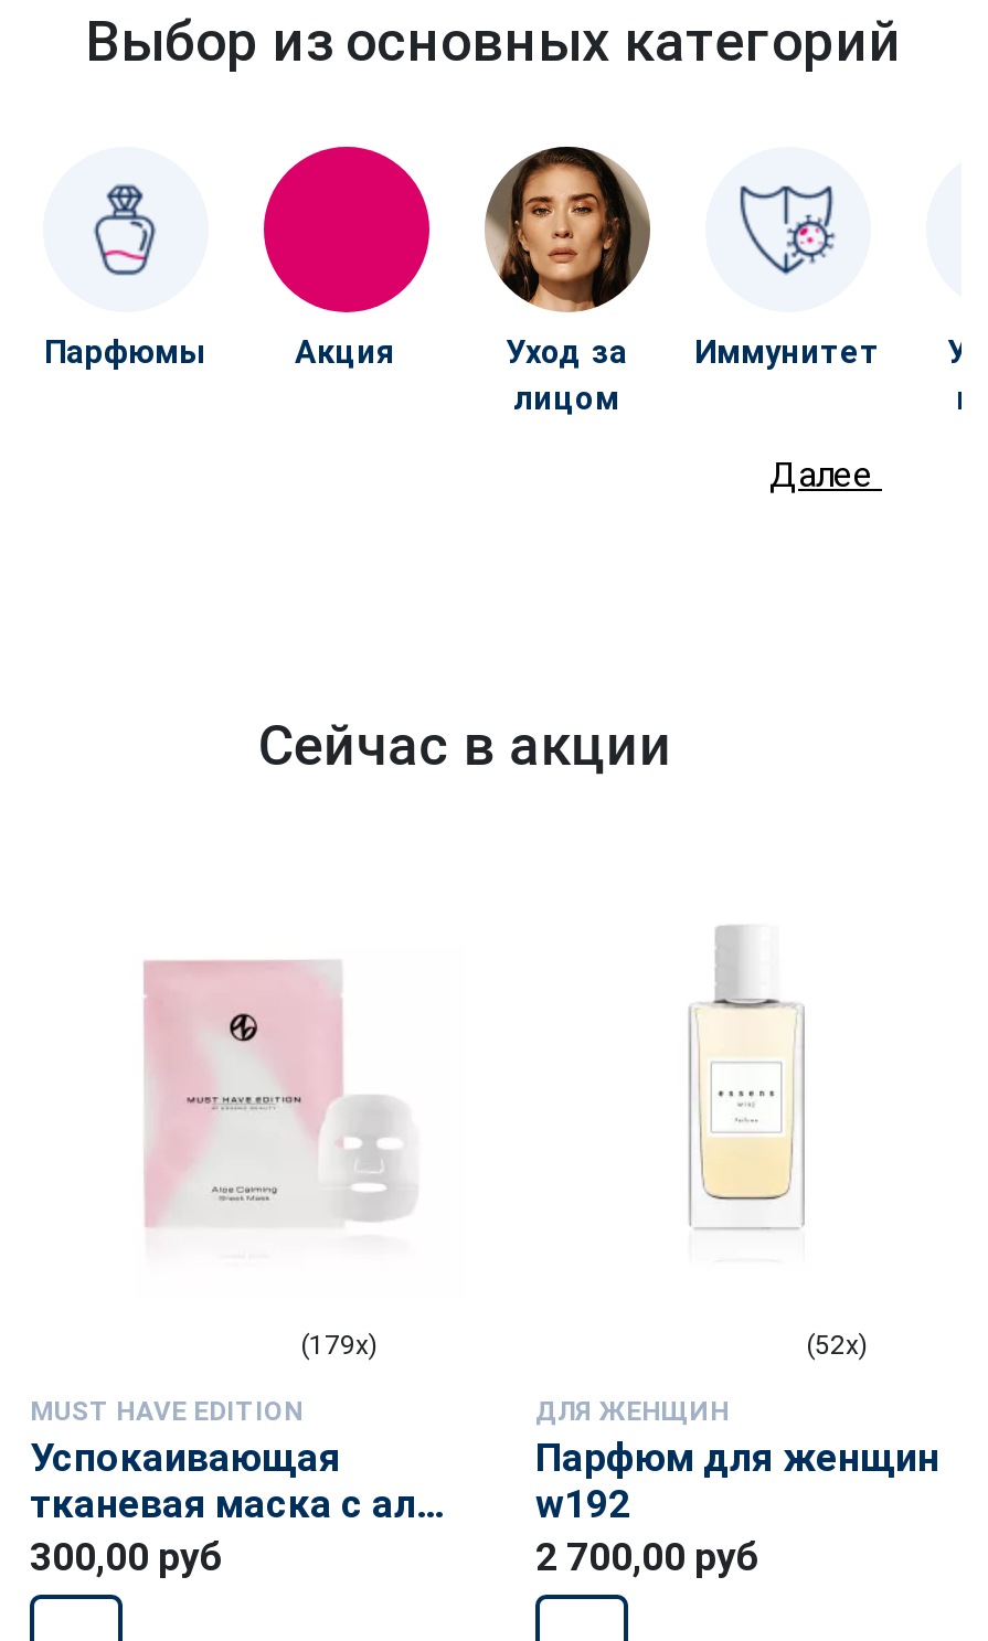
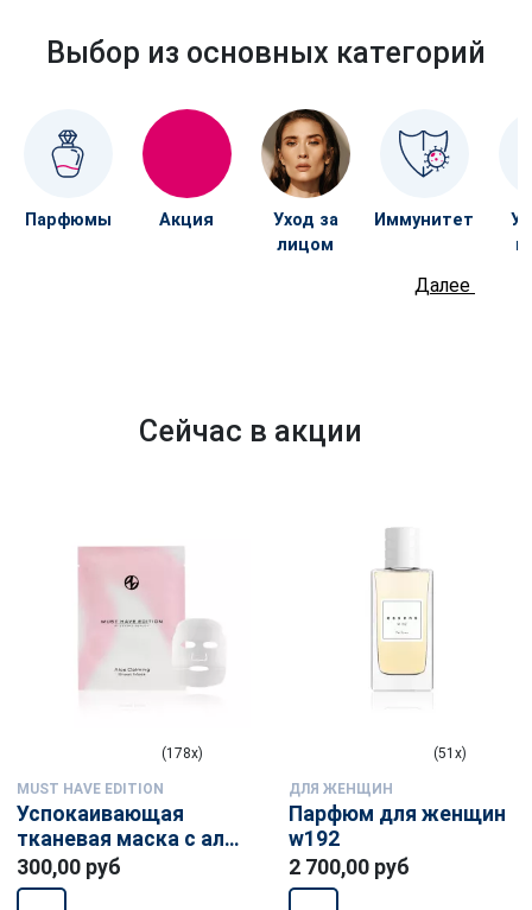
- (179x)
+ (178x)

- (52x)
+ (51x)
